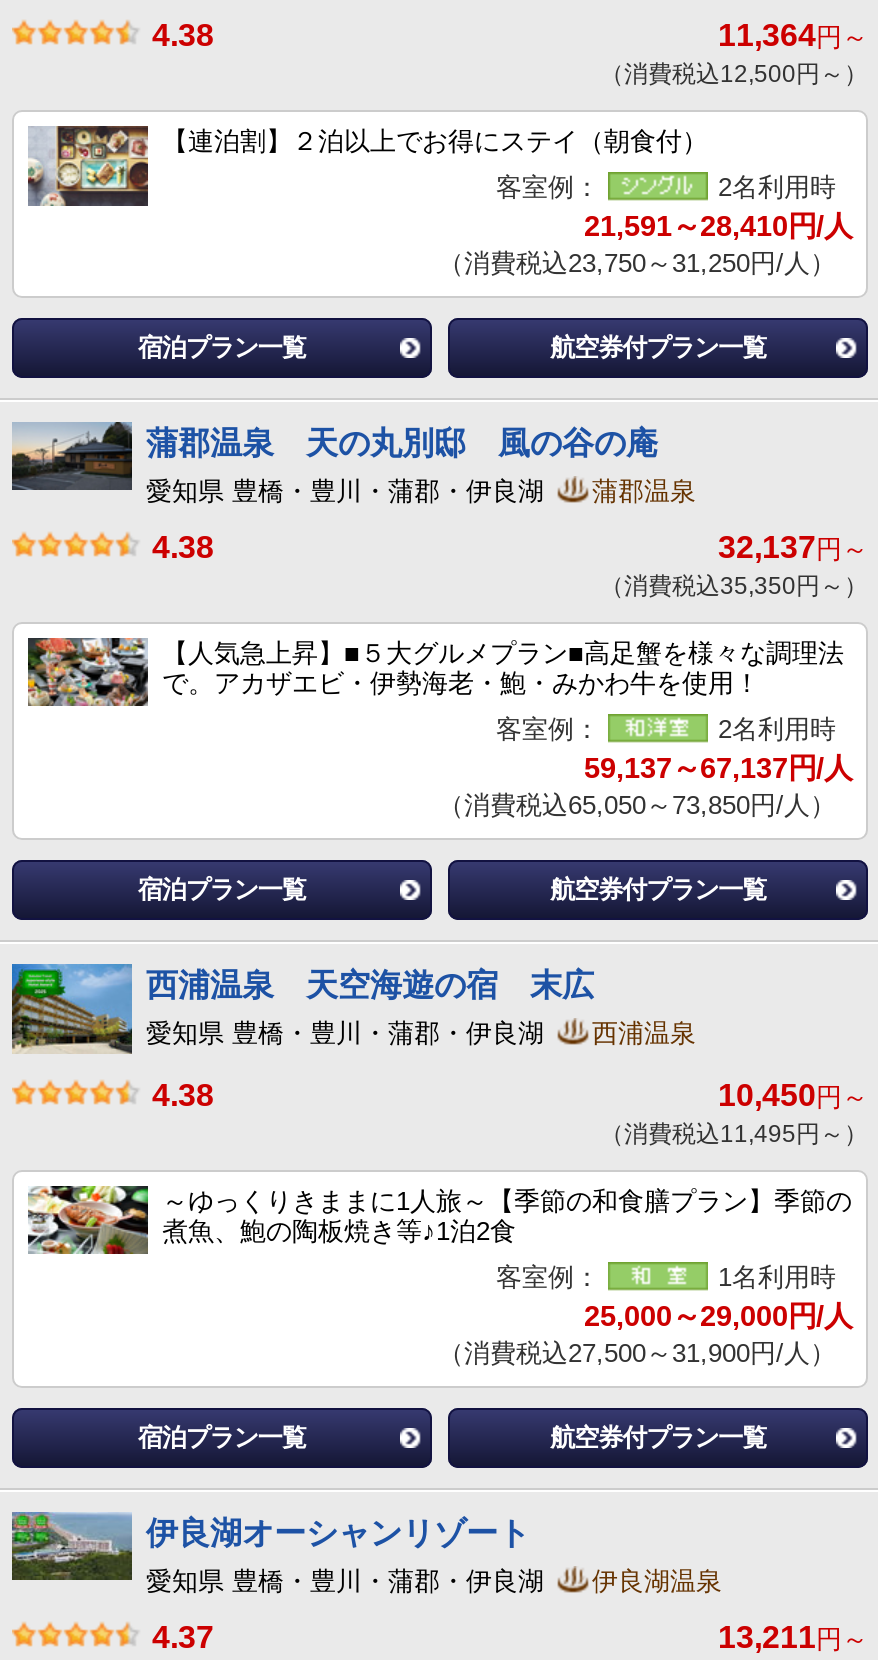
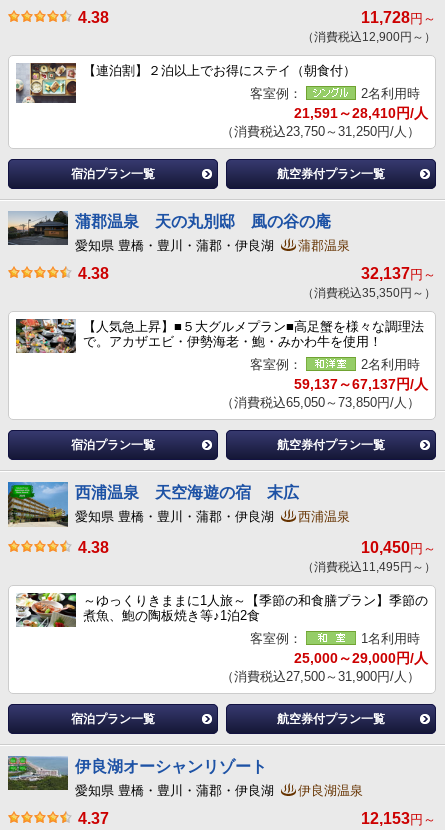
- 11,364円～
+ 11,728円～

- （消費税込12,500円～）
+ （消費税込12,900円～）

- 13,211円～
+ 12,153円～
